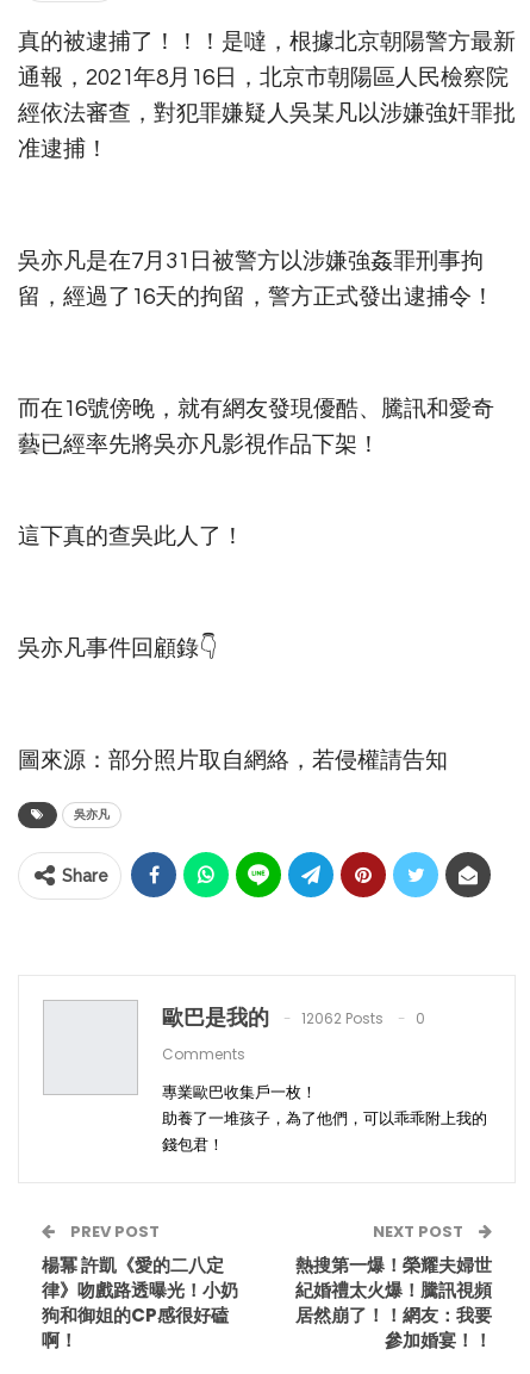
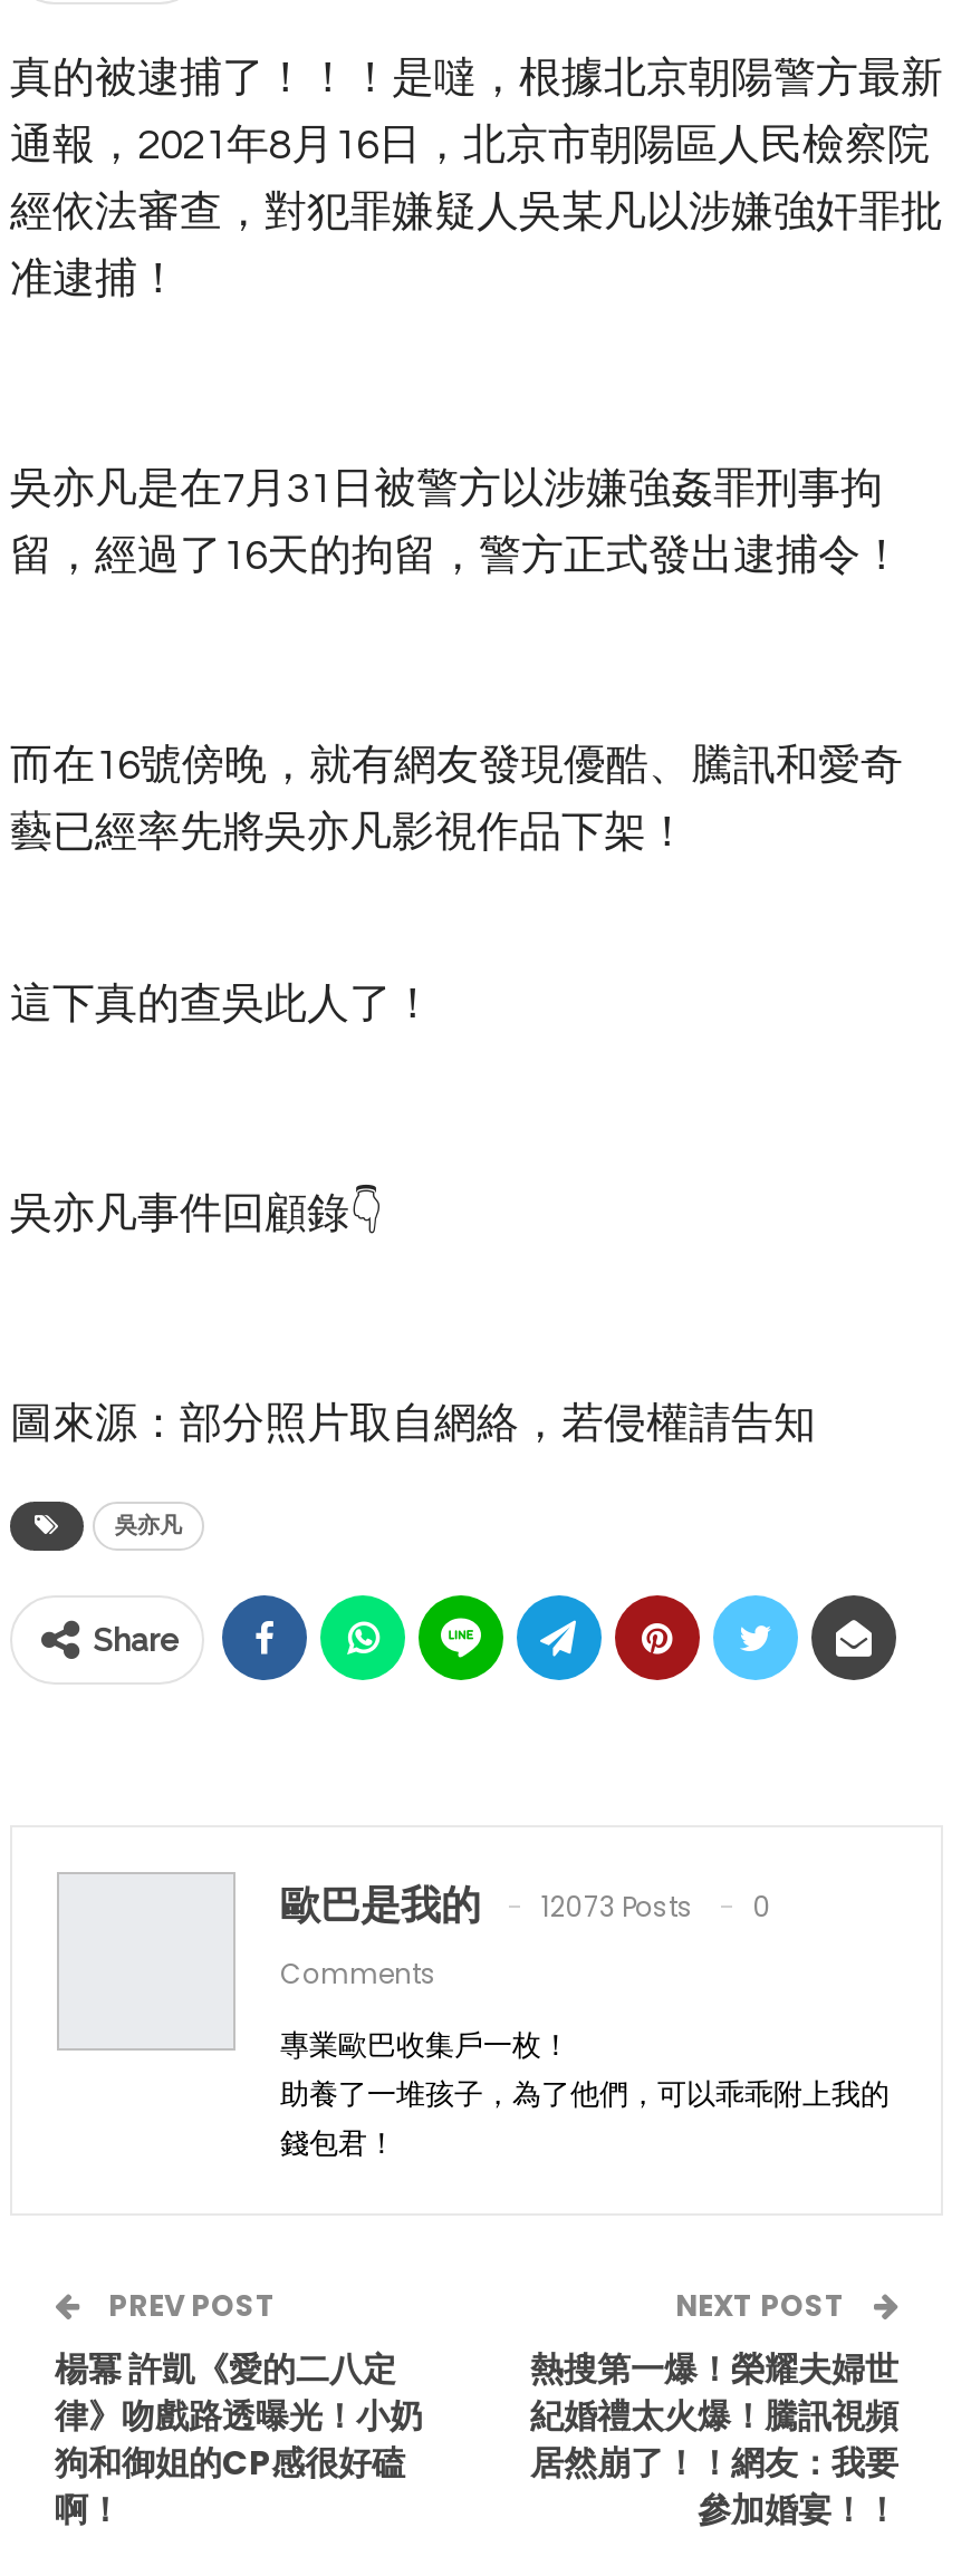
- 歐巴是我的 12062 Posts 0
+ 歐巴是我的 12073 Posts 0
